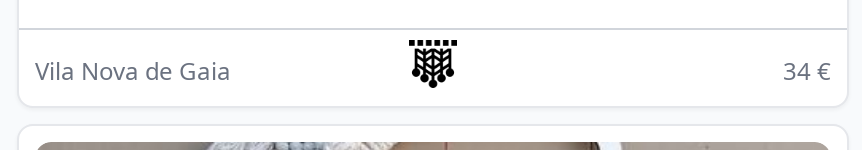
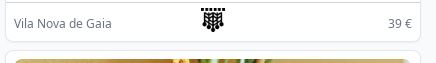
- 34 €
+ 39 €
